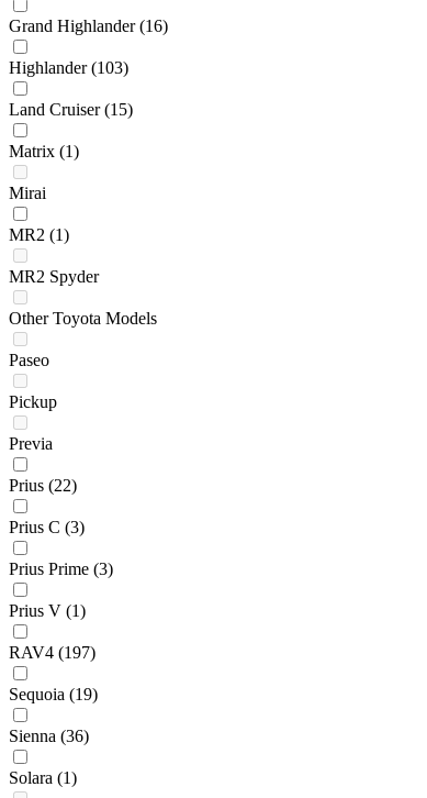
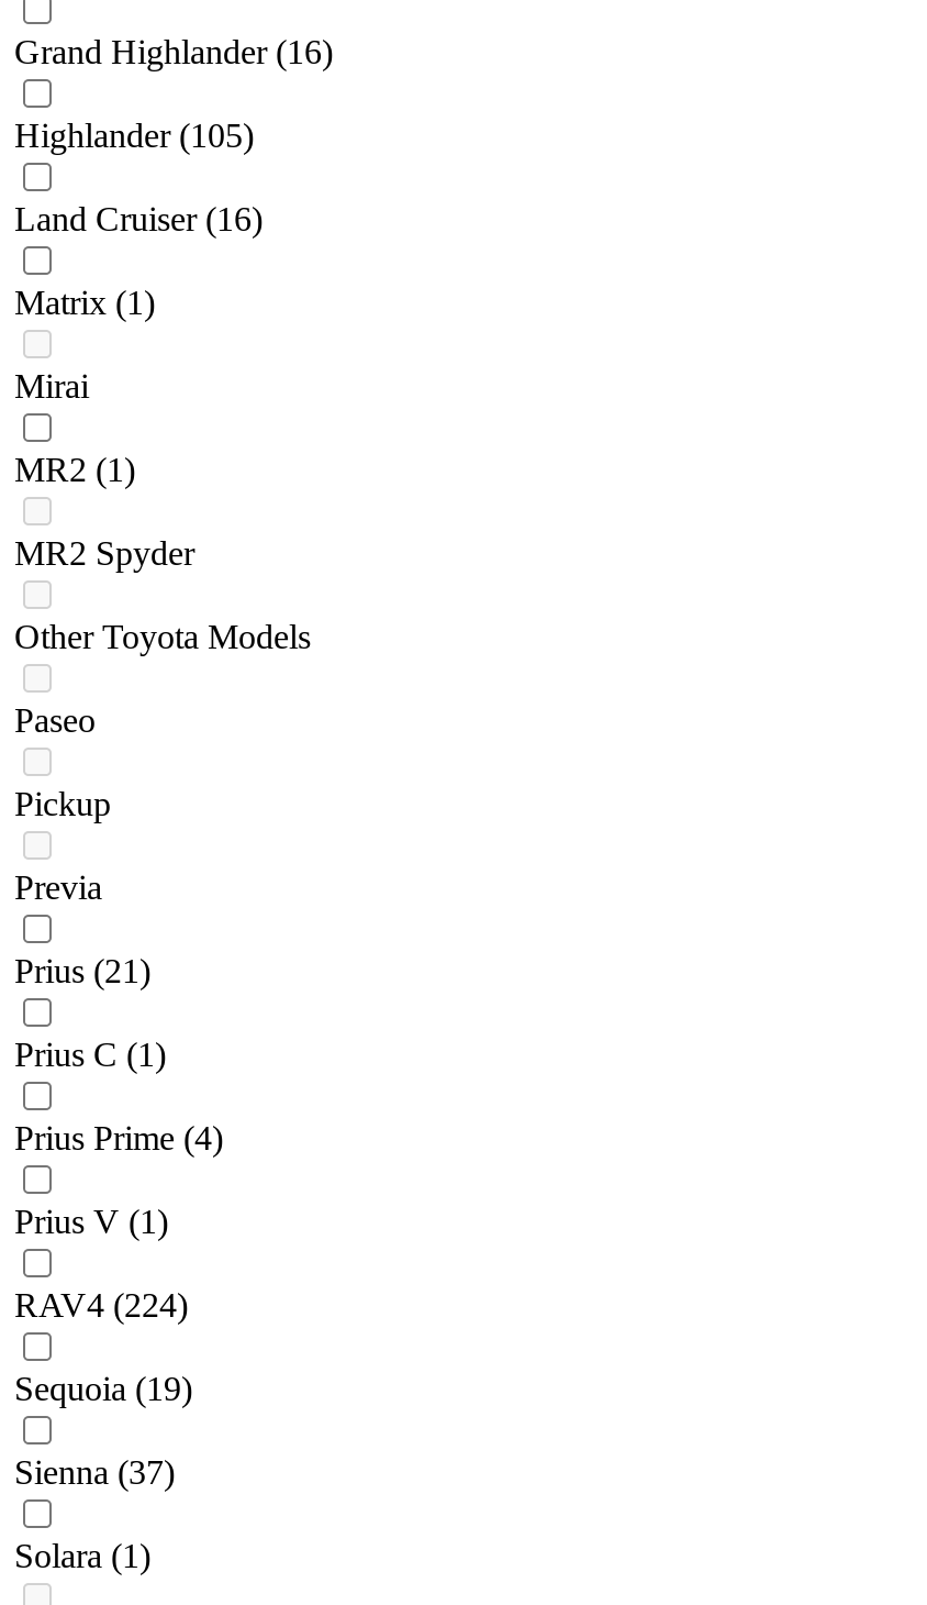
- Highlander (103)
+ Highlander (105)

- Land Cruiser (15)
+ Land Cruiser (16)

- Prius (22)
+ Prius (21)

- Prius C (3)
+ Prius C (1)

- Prius Prime (3)
+ Prius Prime (4)

- RAV4 (197)
+ RAV4 (224)

- Sienna (36)
+ Sienna (37)
